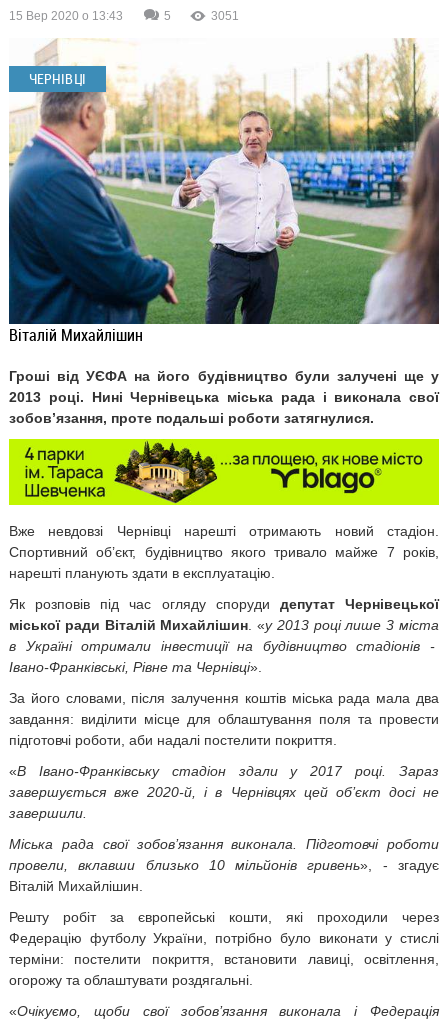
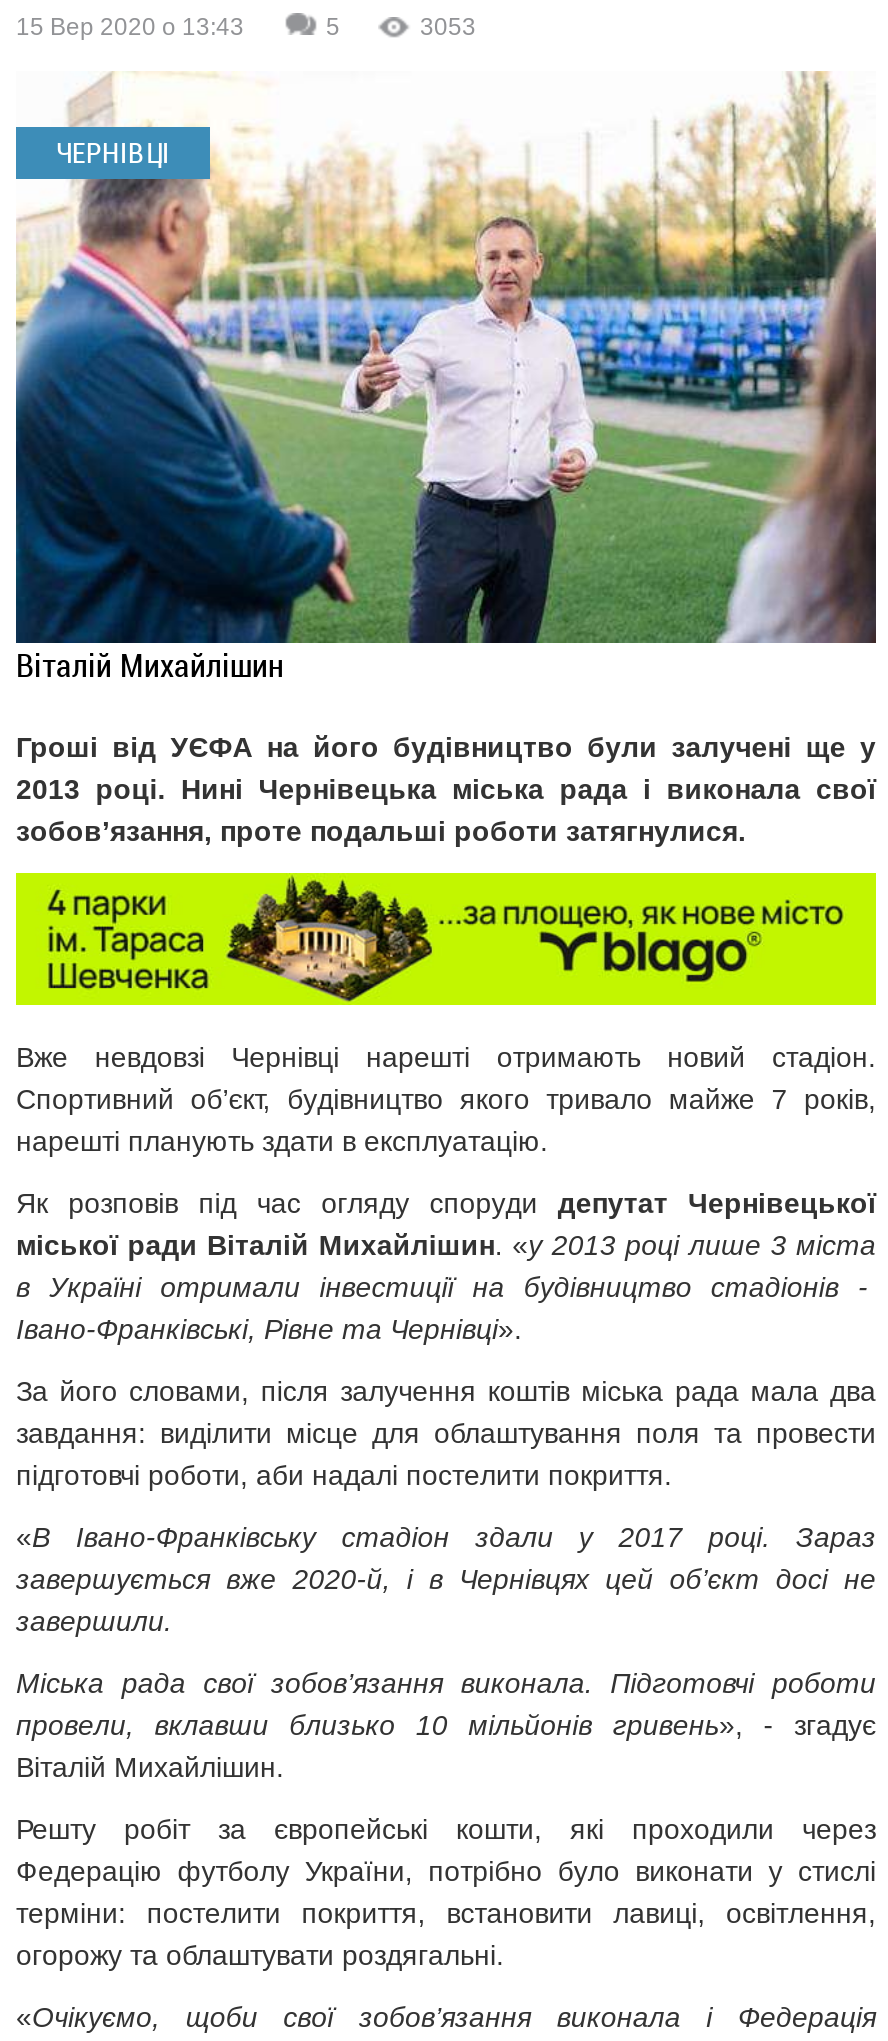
- 3051
+ 3053
